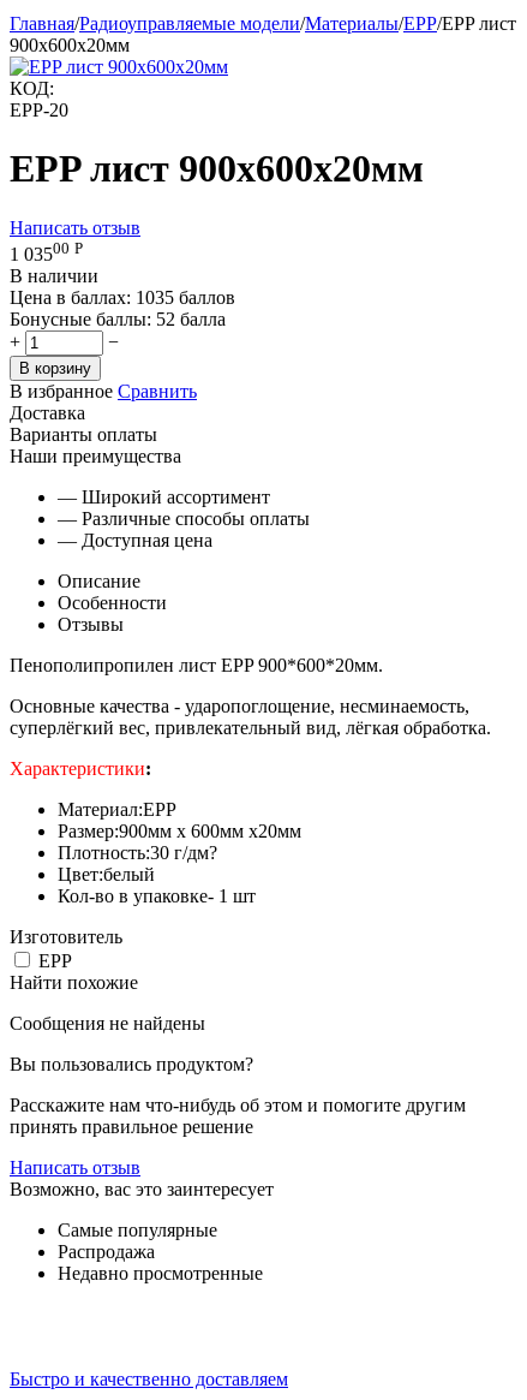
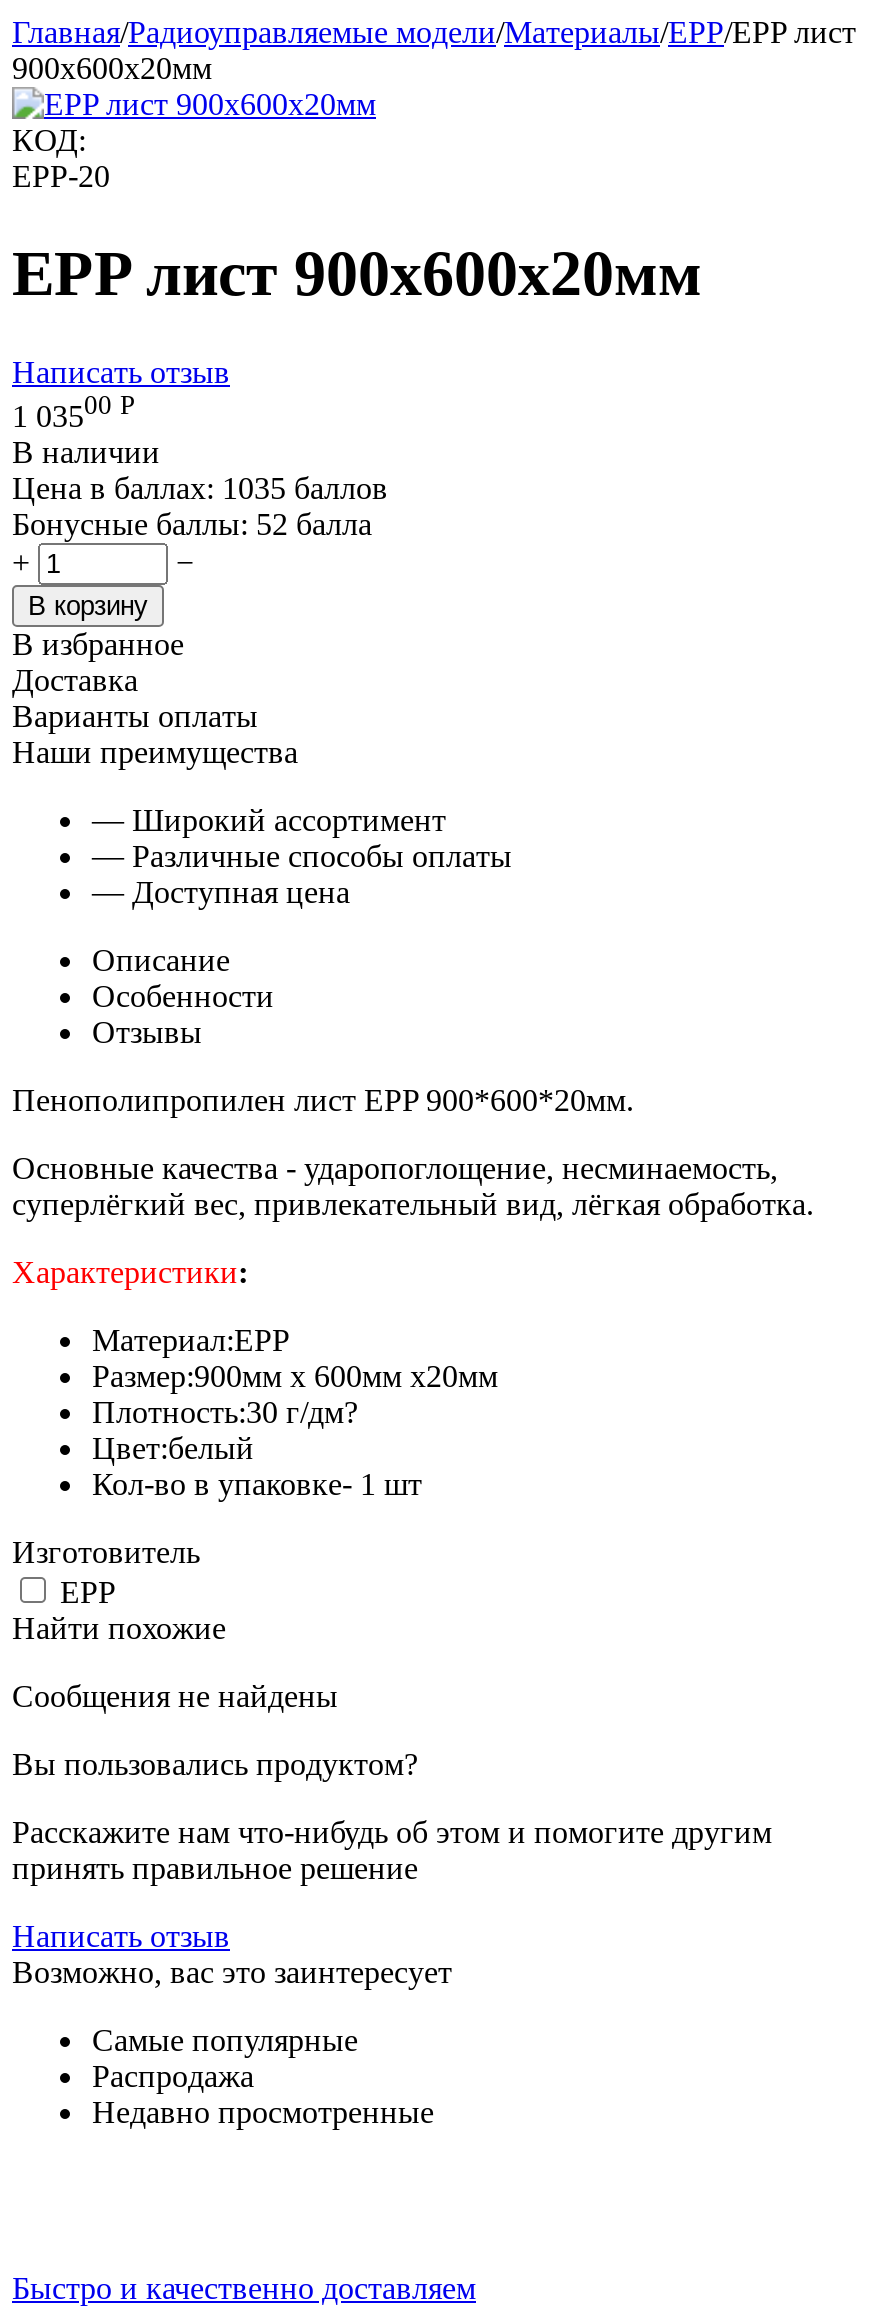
- В избранное Сравнить
+ В избранное
